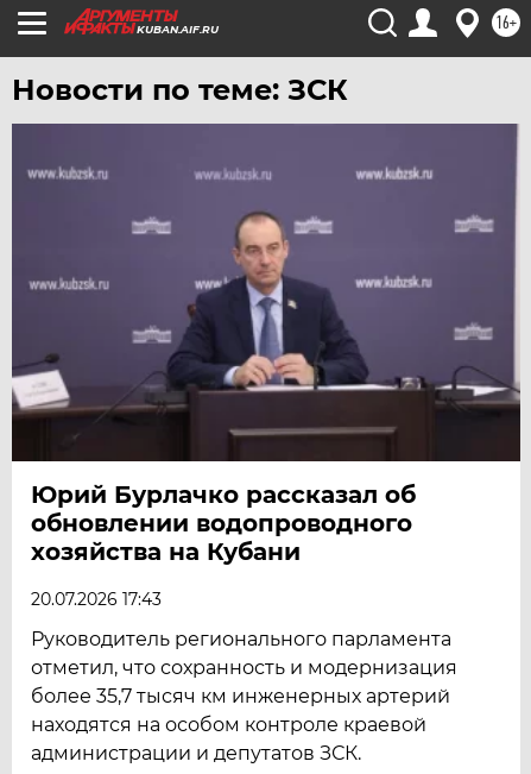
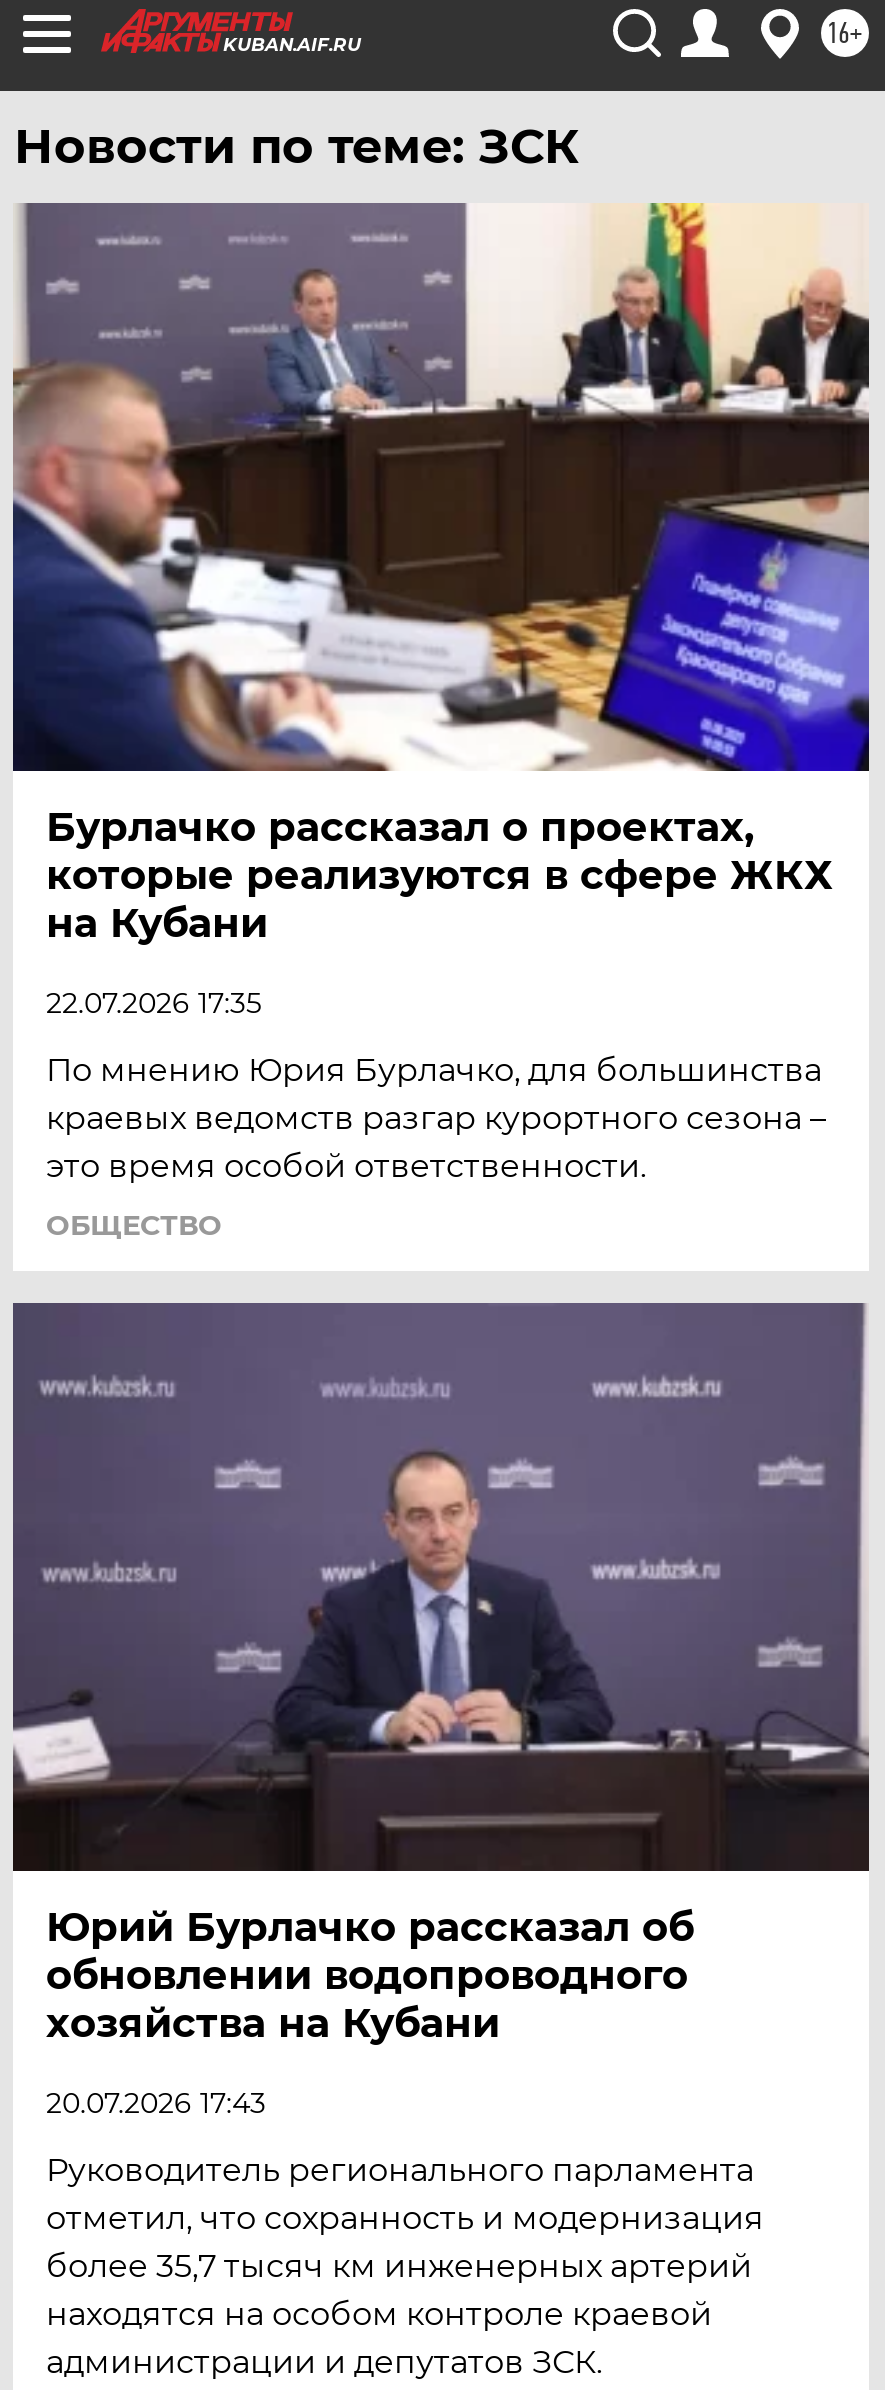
+ [image]
+ Бурлачко рассказал о проектах,
+ которые реализуются в сфере ЖКХ
+ на Кубани
+ 22.07.2026 17:35
+ По мнению Юрия Бурлачко, для большинства
+ краевых ведомств разгар курортного сезона –
+ это время особой ответственности.
+ ОБЩЕСТВО
